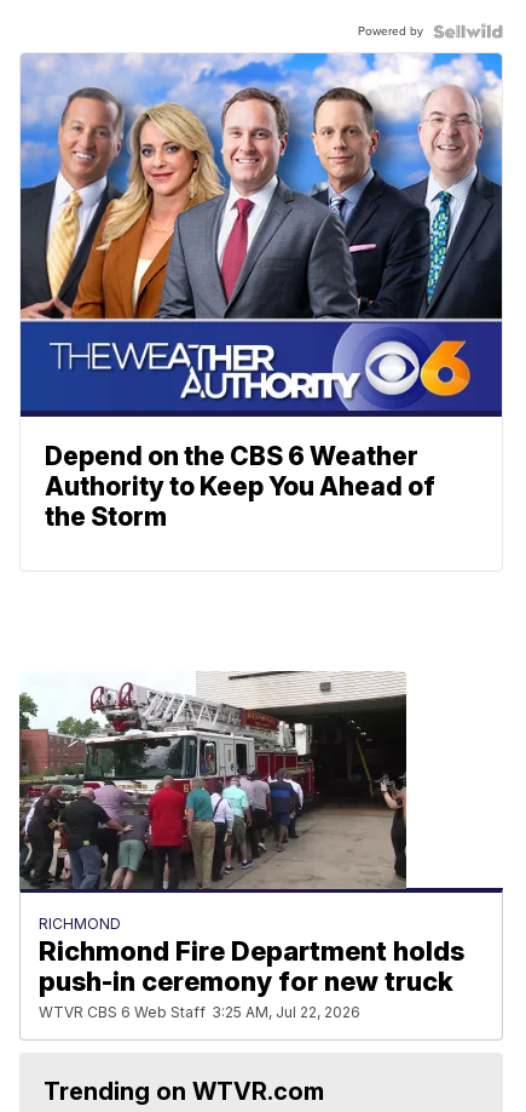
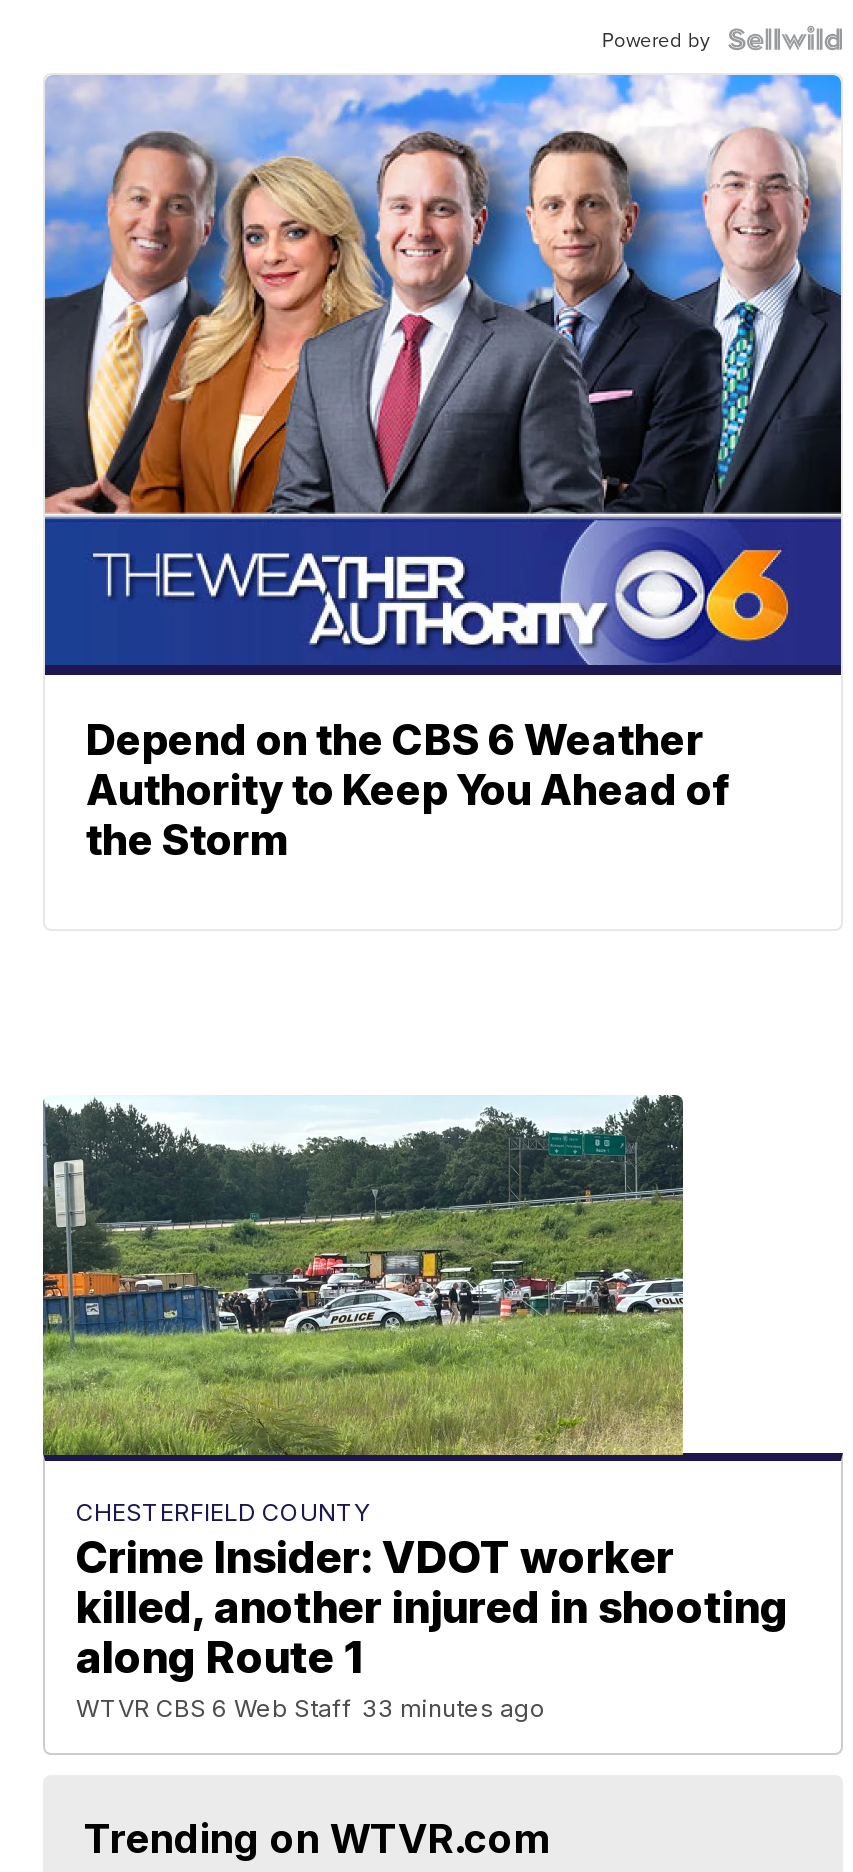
- [image]
- RICHMOND
- Richmond Fire Department holds
- push-in ceremony for new truck
- WTVR CBS 6 Web Staff 3:25 AM, Jul 22, 2026
+ [image]
+ CHESTERFIELD COUNTY
+ Crime Insider: VDOT worker
+ killed, another injured in shooting
+ along Route 1
+ WTVR CBS 6 Web Staff 33 minutes ago
